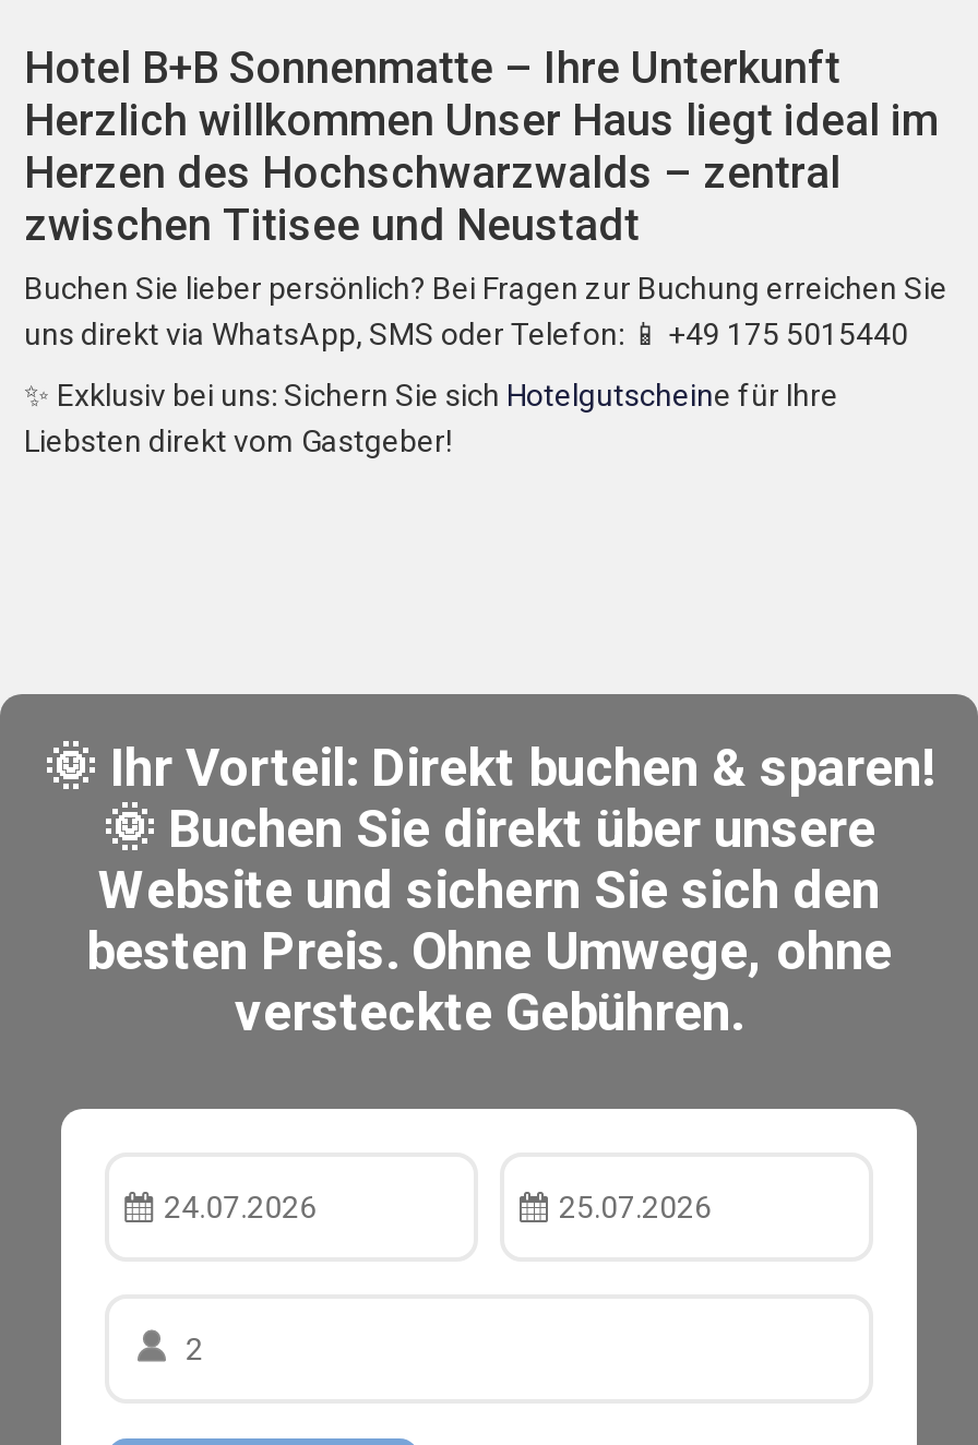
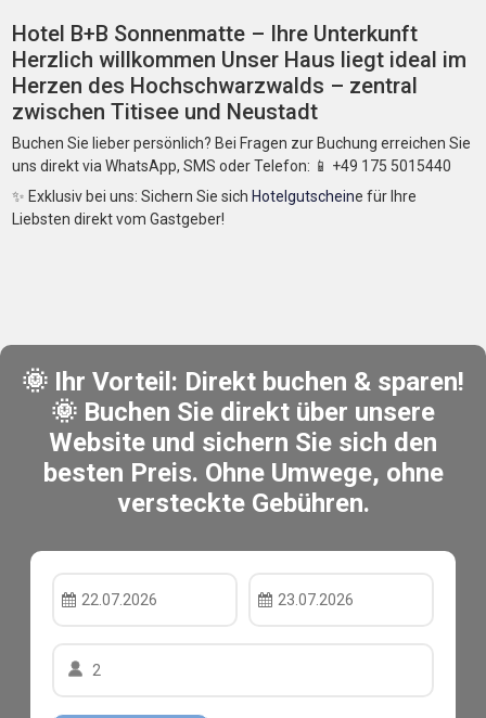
- 24.07.2026
+ 22.07.2026

- 25.07.2026
+ 23.07.2026
